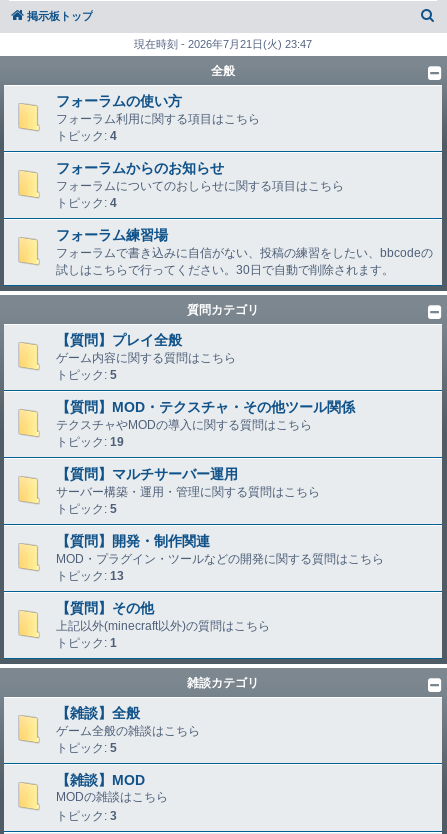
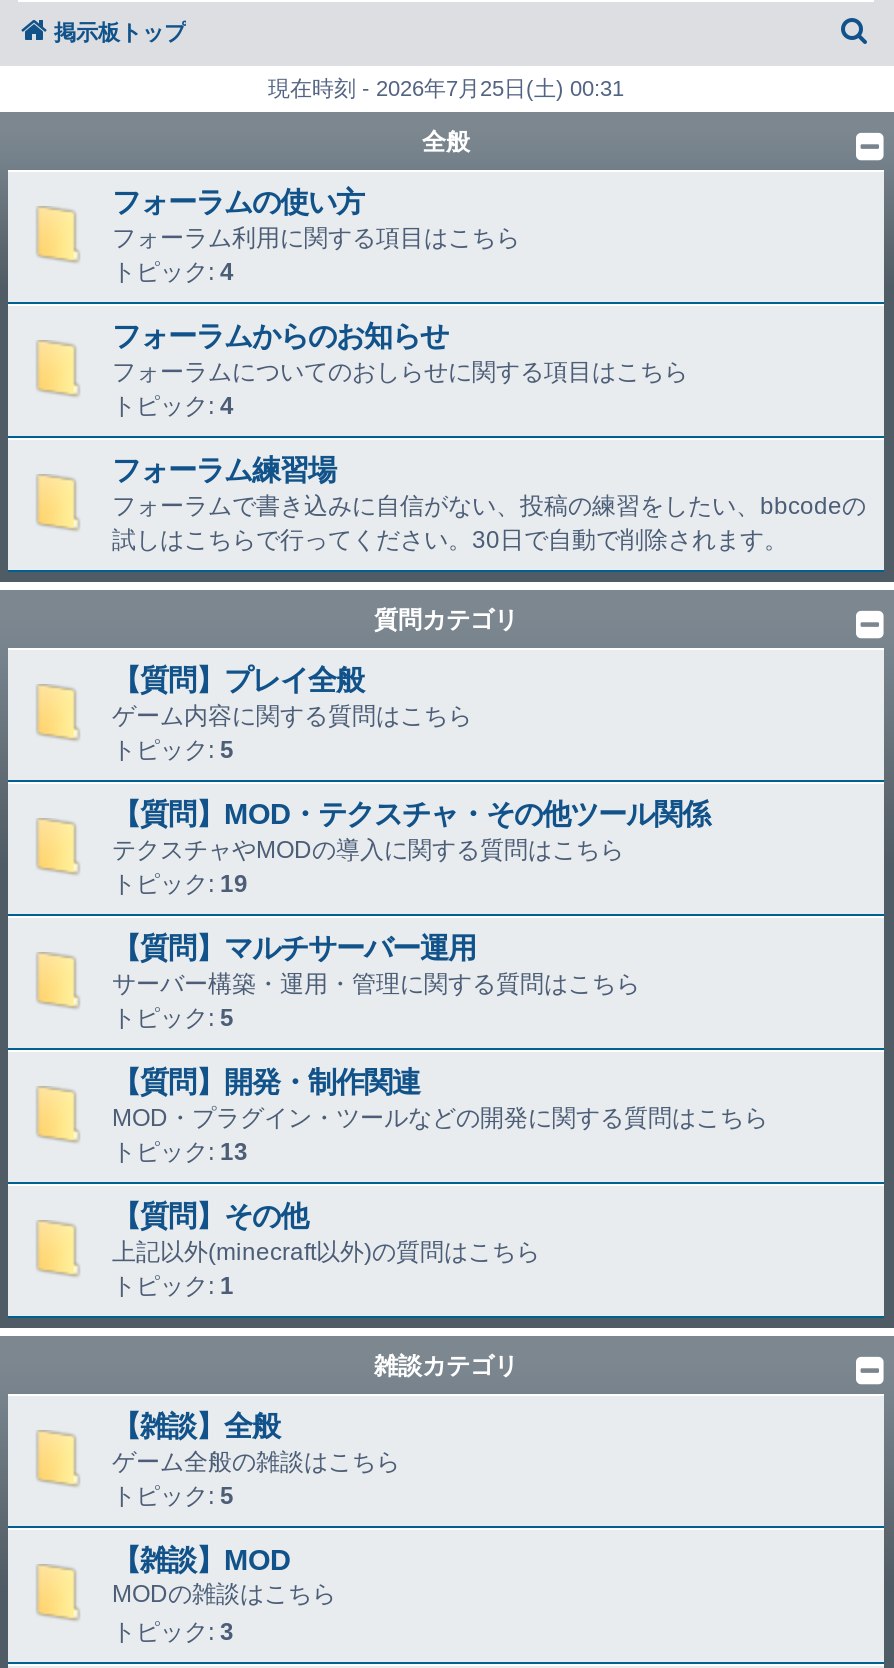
- 現在時刻 - 2026年7月21日(火) 23:47
+ 現在時刻 - 2026年7月25日(土) 00:31
